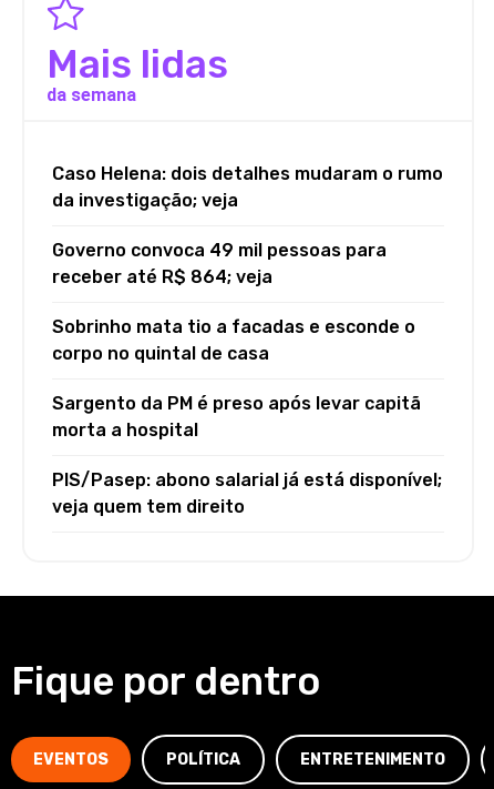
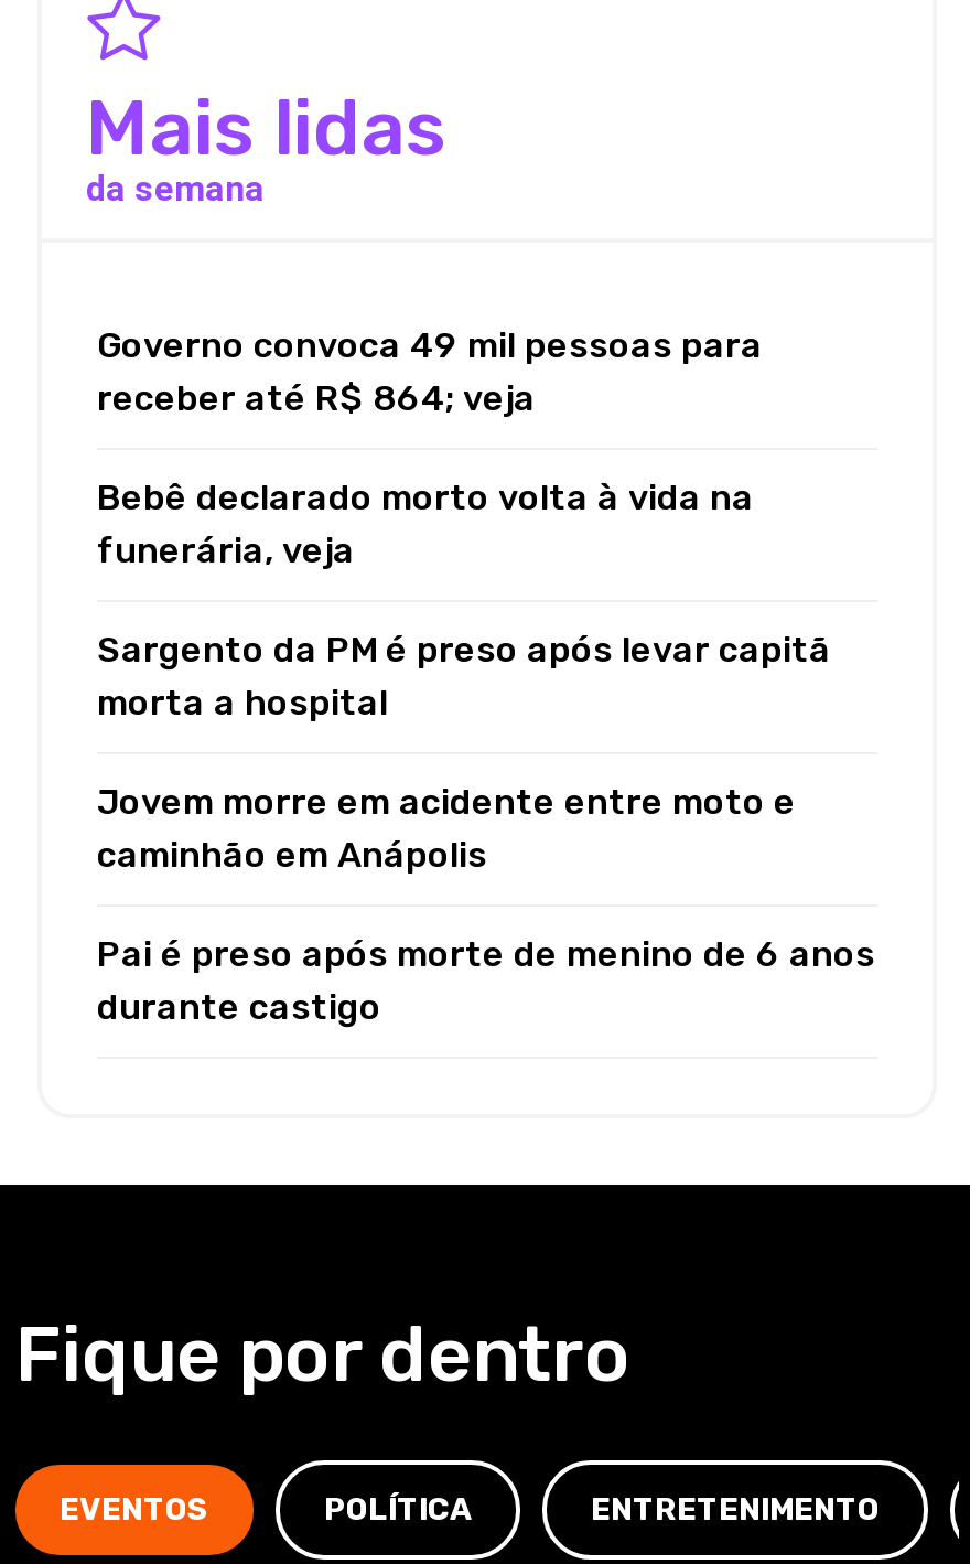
- Caso Helena: dois detalhes mudaram o rumo
- da investigação; veja

moved up: Governo convoca 49 mil pessoas para | receber até R$ 864; veja

- Sobrinho mata tio a facadas e esconde o
- corpo no quintal de casa
+ Bebê declarado morto volta à vida na
+ funerária, veja

moved up: Sargento da PM é preso após levar capitã | morta a hospital

- PIS/Pasep: abono salarial já está disponível;
- veja quem tem direito
+ Jovem morre em acidente entre moto e
+ caminhão em Anápolis
+ Pai é preso após morte de menino de 6 anos
+ durante castigo
